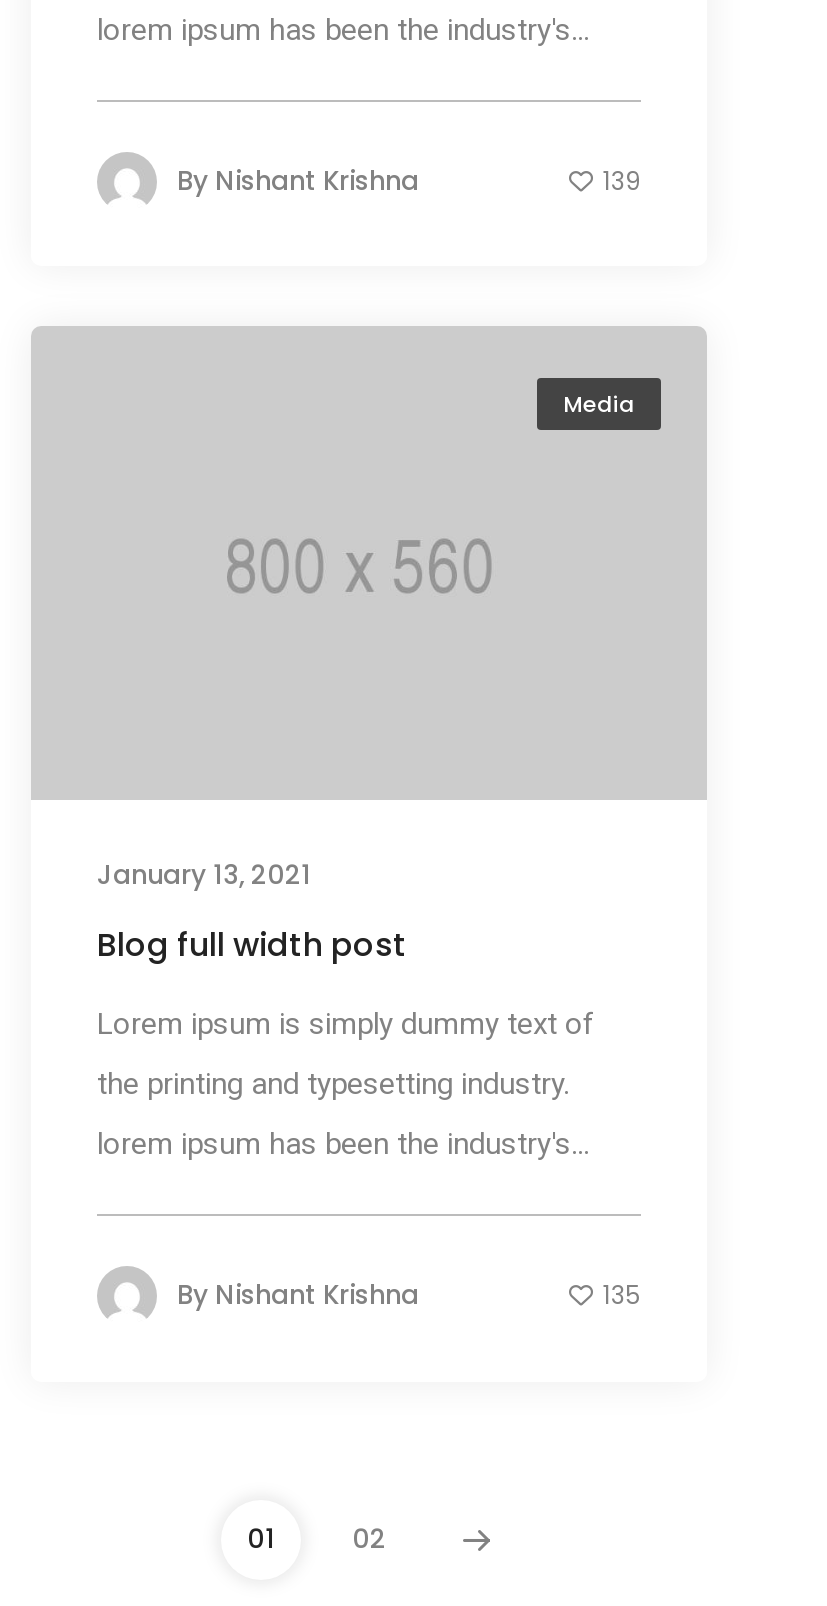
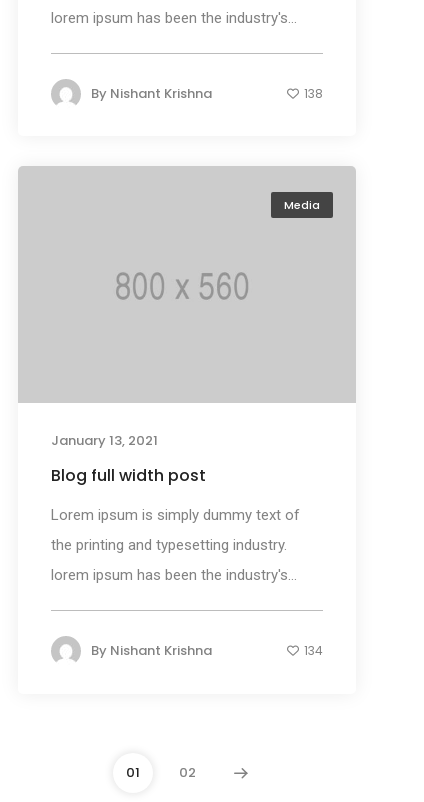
- 139
+ 138

- 135
+ 134
